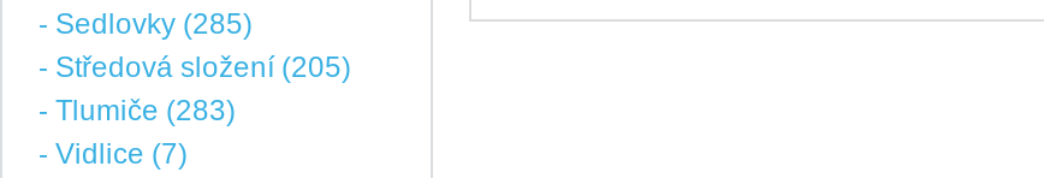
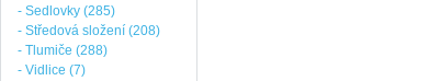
- - Středová složení (205)
+ - Středová složení (208)

- - Tlumiče (283)
+ - Tlumiče (288)
